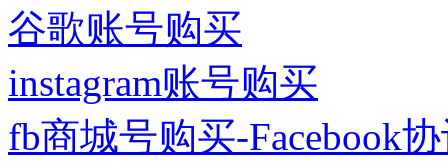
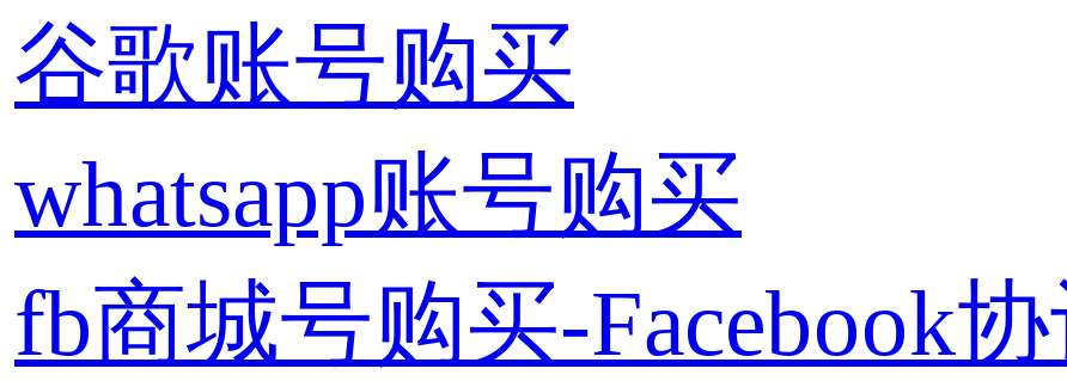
- instagram账号购买
+ whatsapp账号购买
